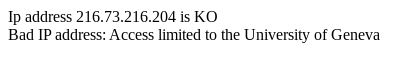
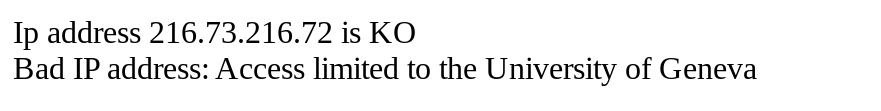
- Ip address 216.73.216.204 is KO
+ Ip address 216.73.216.72 is KO
